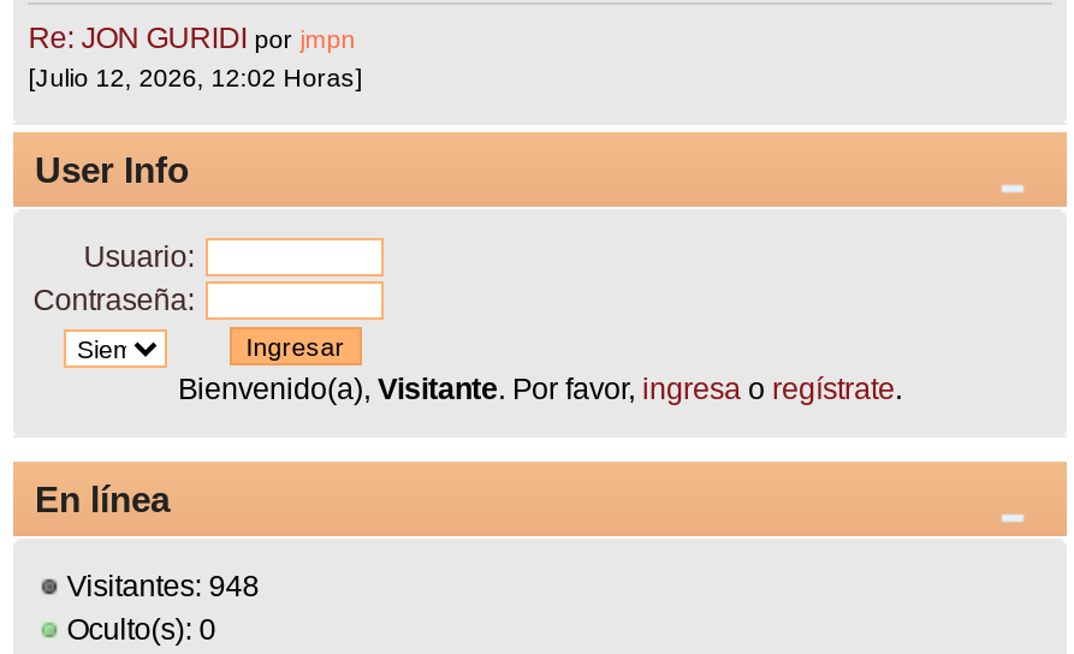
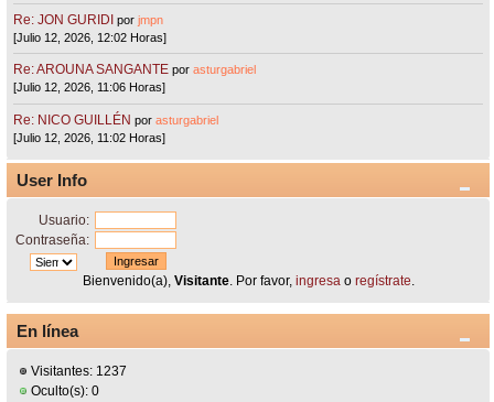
+ Re: AROUNA SANGANTE por asturgabriel
+ [Julio 12, 2026, 11:06 Horas]
+ Re: NICO GUILLÉN por asturgabriel
+ [Julio 12, 2026, 11:02 Horas]

- Visitantes: 948
+ Visitantes: 1237
